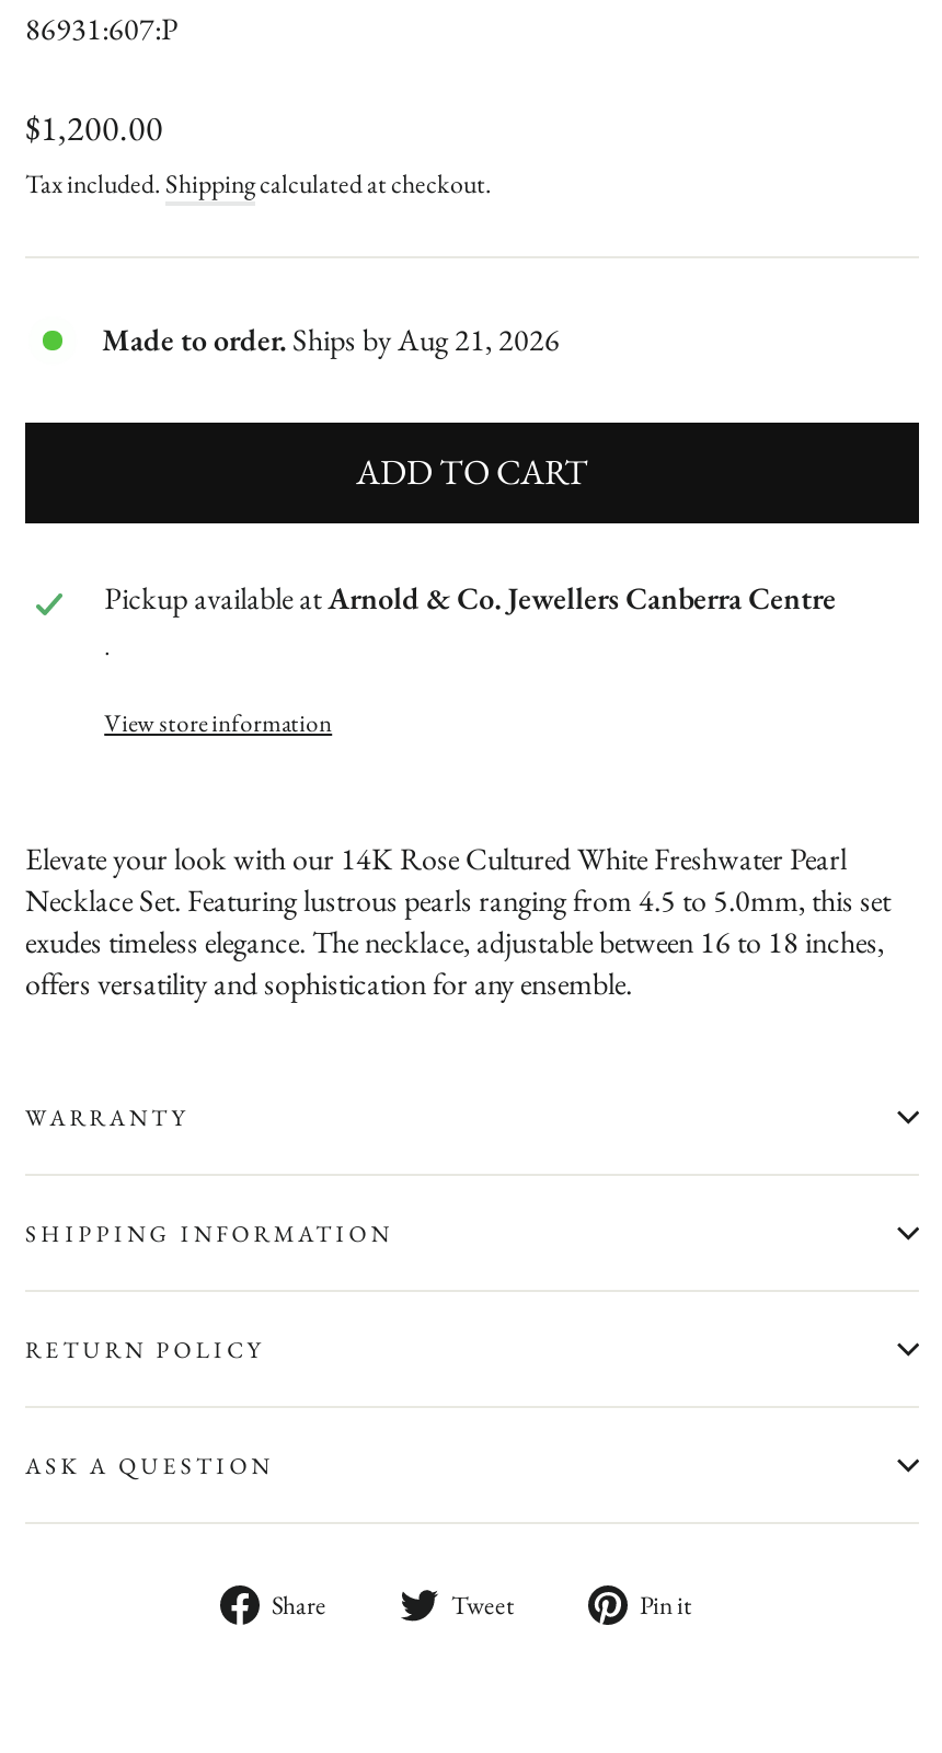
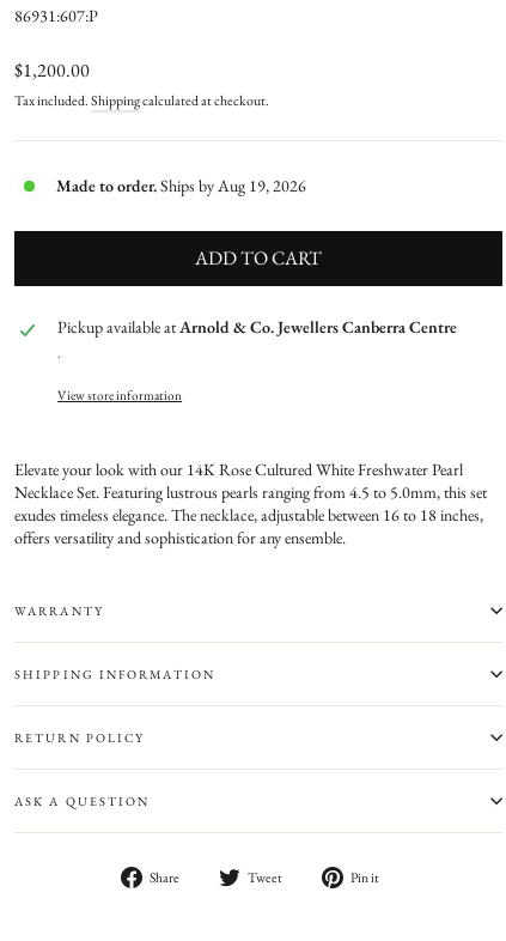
- Made to order. Ships by Aug 21, 2026
+ Made to order. Ships by Aug 19, 2026
